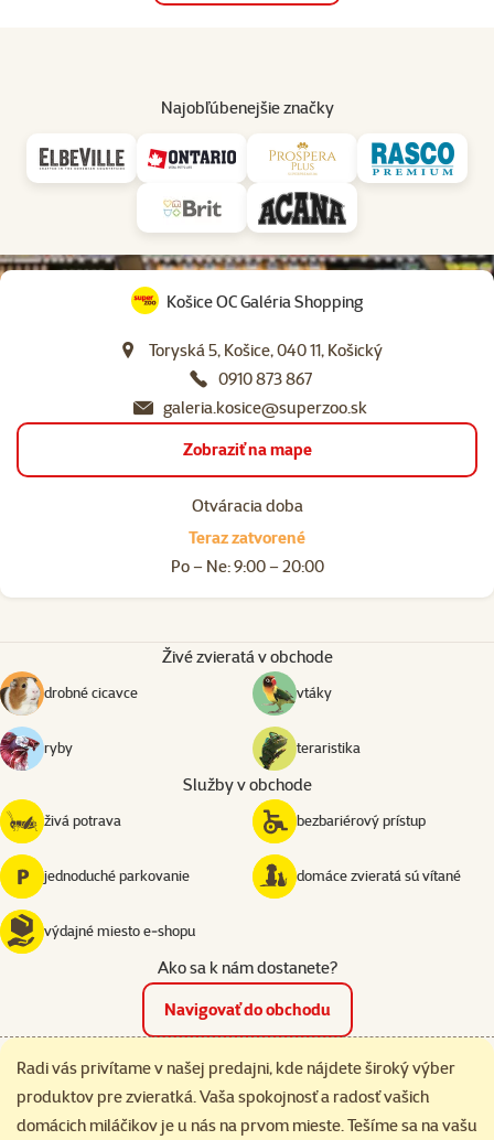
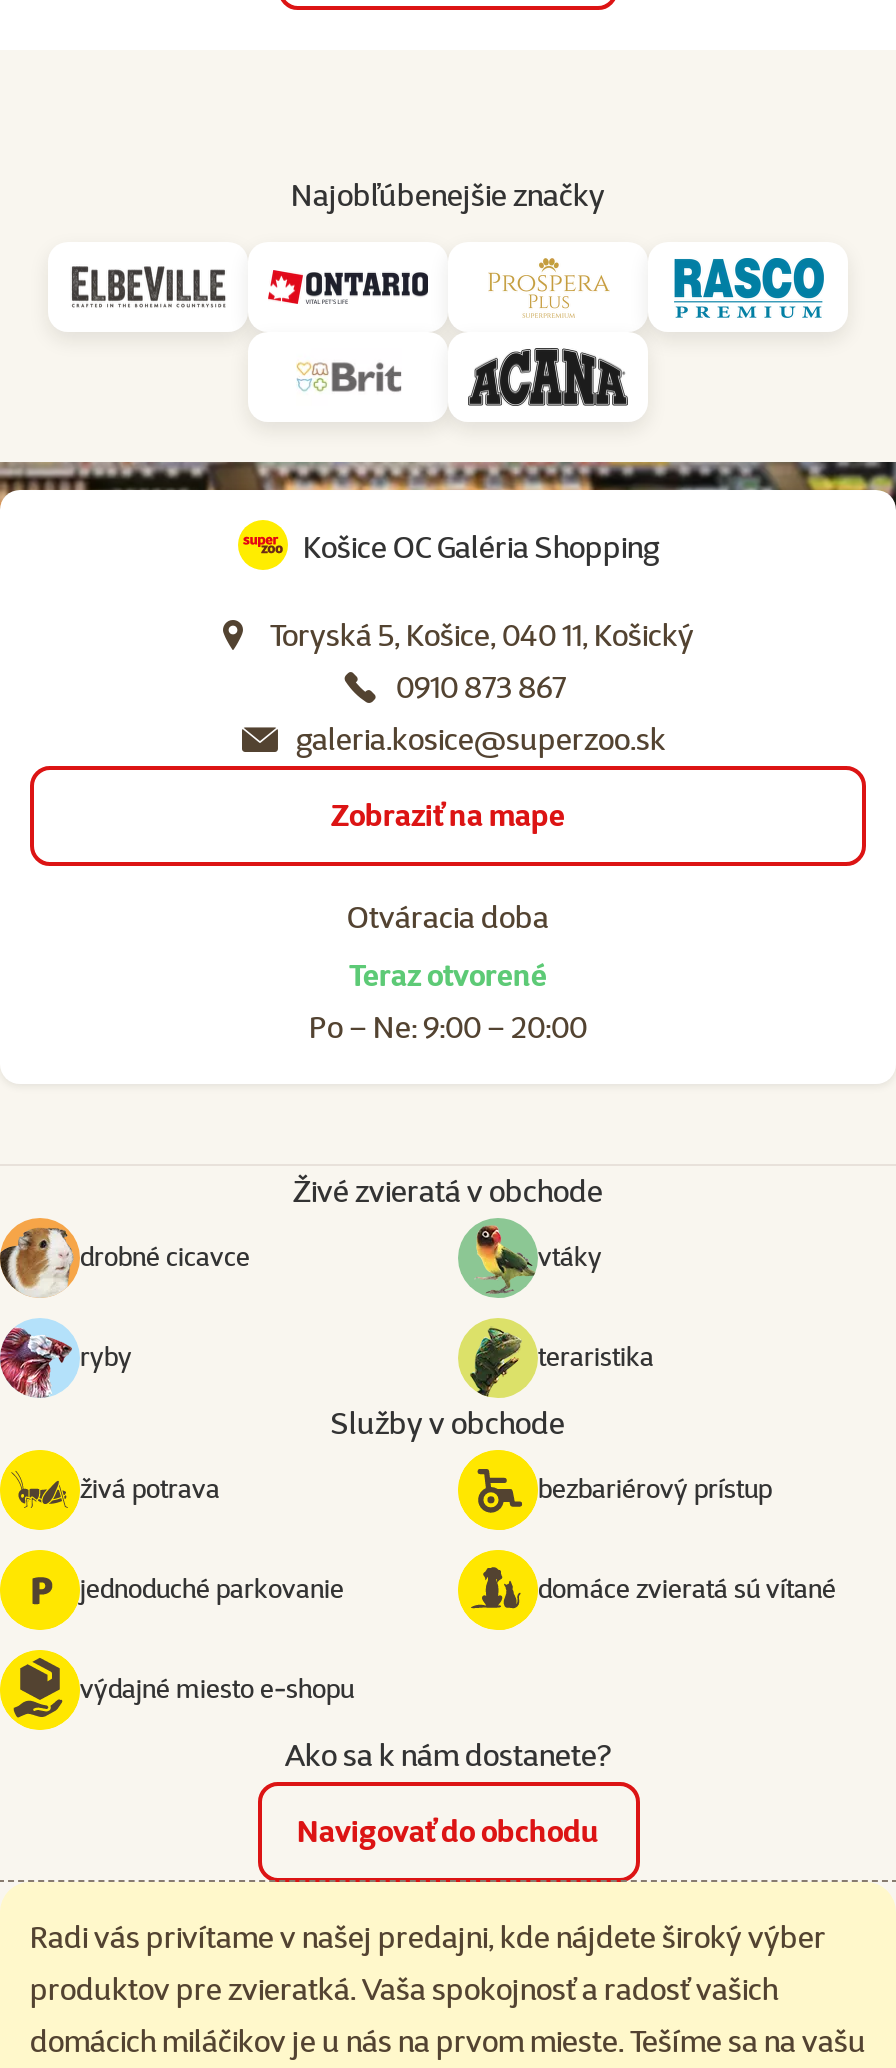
- Teraz zatvorené
+ Teraz otvorené
